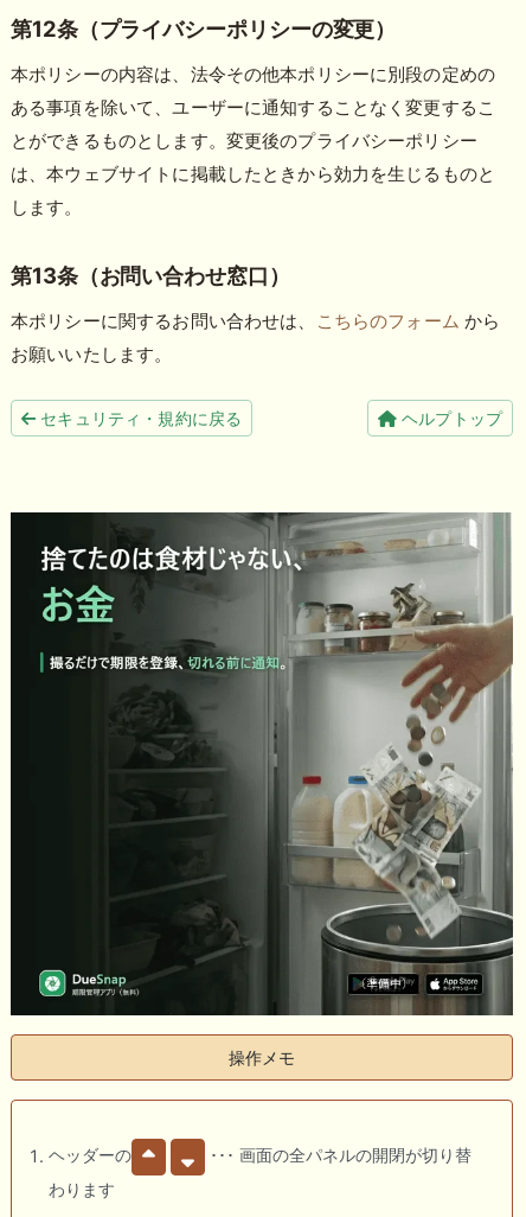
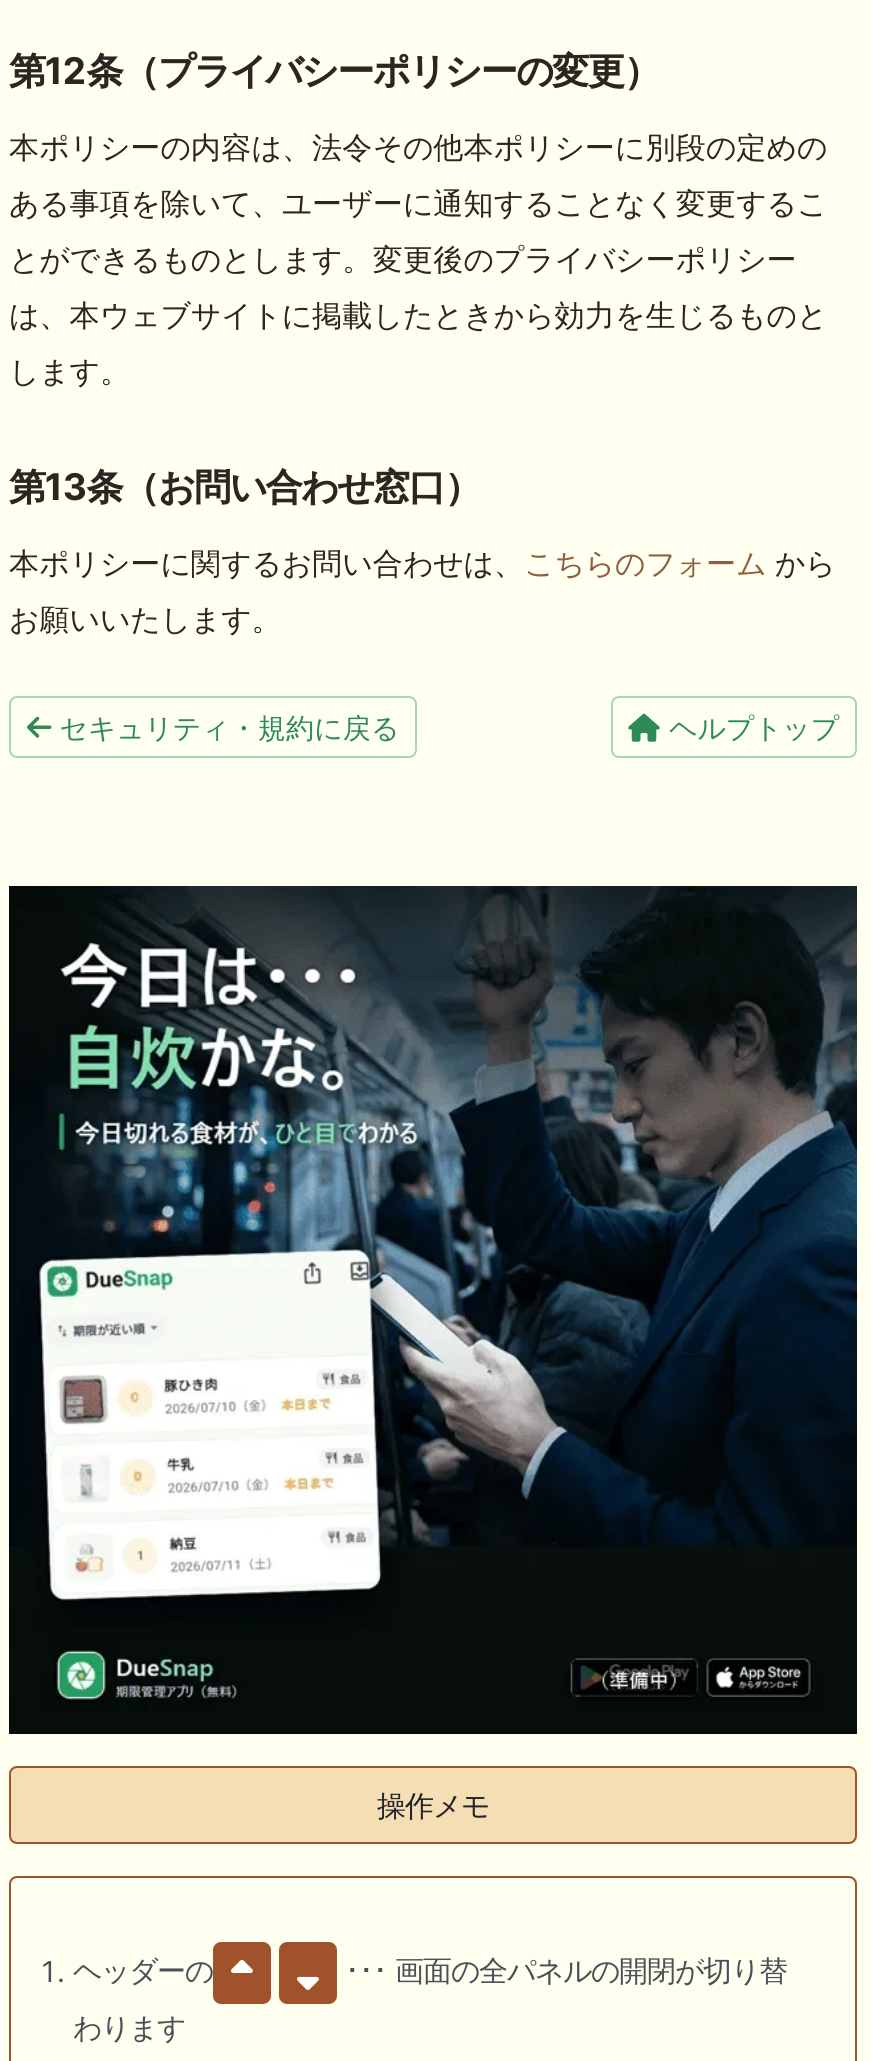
- [image]
+ [image]
